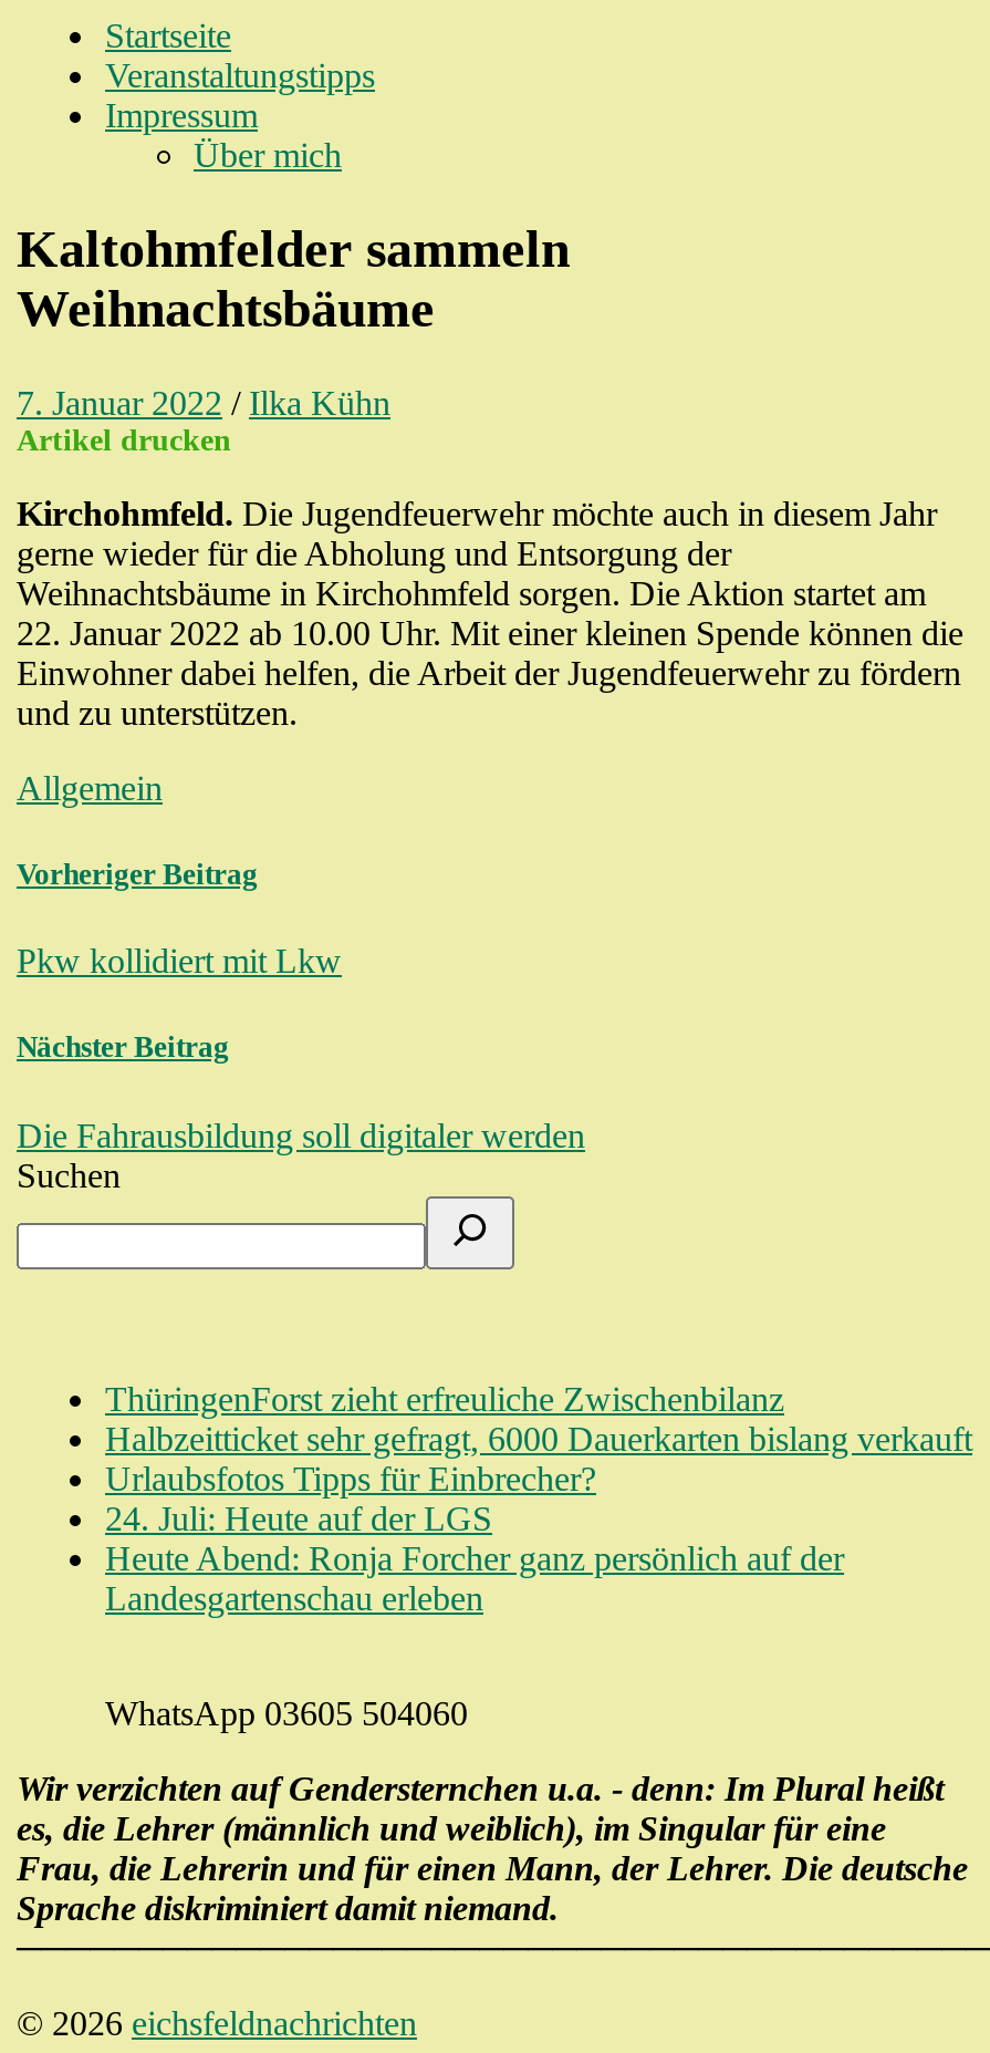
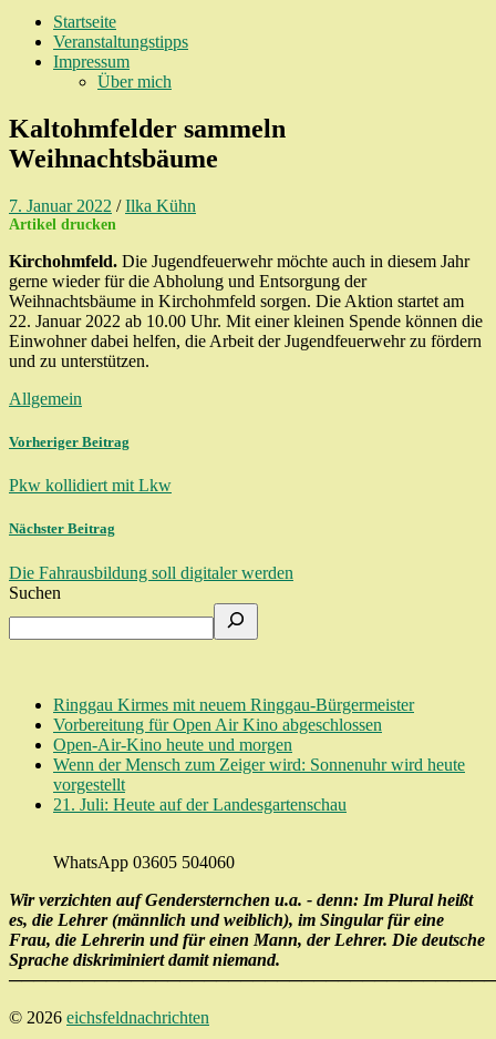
- ThüringenForst zieht erfreuliche Zwischenbilanz
- Halbzeitticket sehr gefragt, 6000 Dauerkarten bislang verkauft
- Urlaubsfotos Tipps für Einbrecher?
- 24. Juli: Heute auf der LGS
- Heute Abend: Ronja Forcher ganz persönlich auf der
- Landesgartenschau erleben
+ Ringgau Kirmes mit neuem Ringgau-Bürgermeister
+ Vorbereitung für Open Air Kino abgeschlossen
+ Open-Air-Kino heute und morgen
+ Wenn der Mensch zum Zeiger wird: Sonnenuhr wird heute
+ vorgestellt
+ 21. Juli: Heute auf der Landesgartenschau
